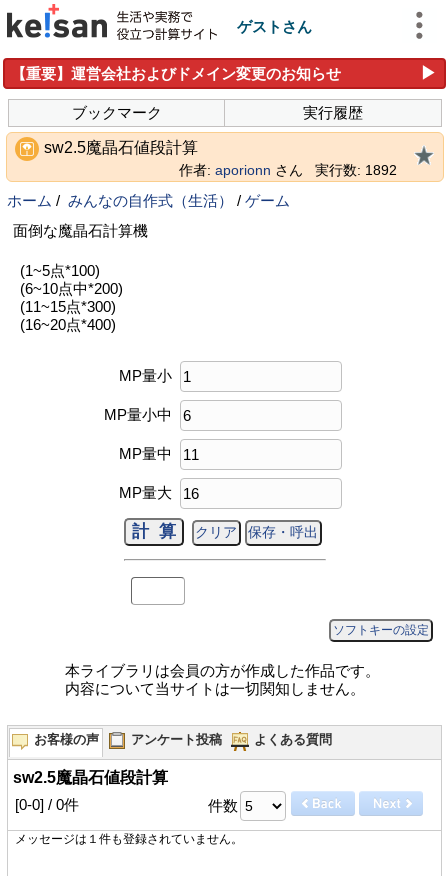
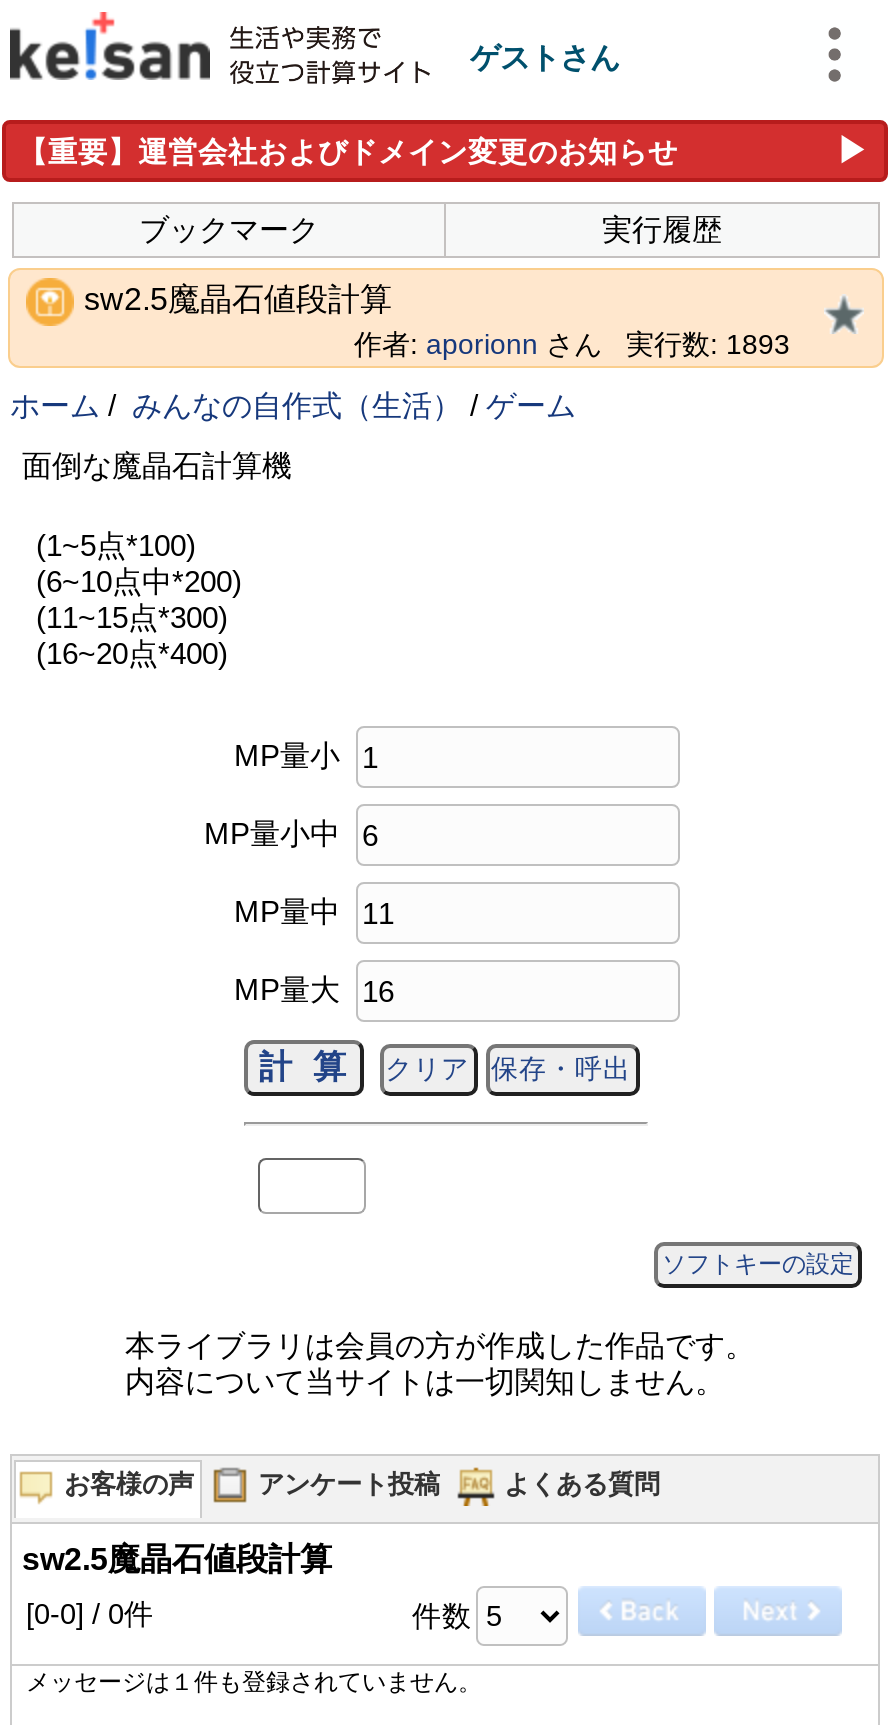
- 作者: aporionnさん実行数: 1892
+ 作者: aporionnさん実行数: 1893
